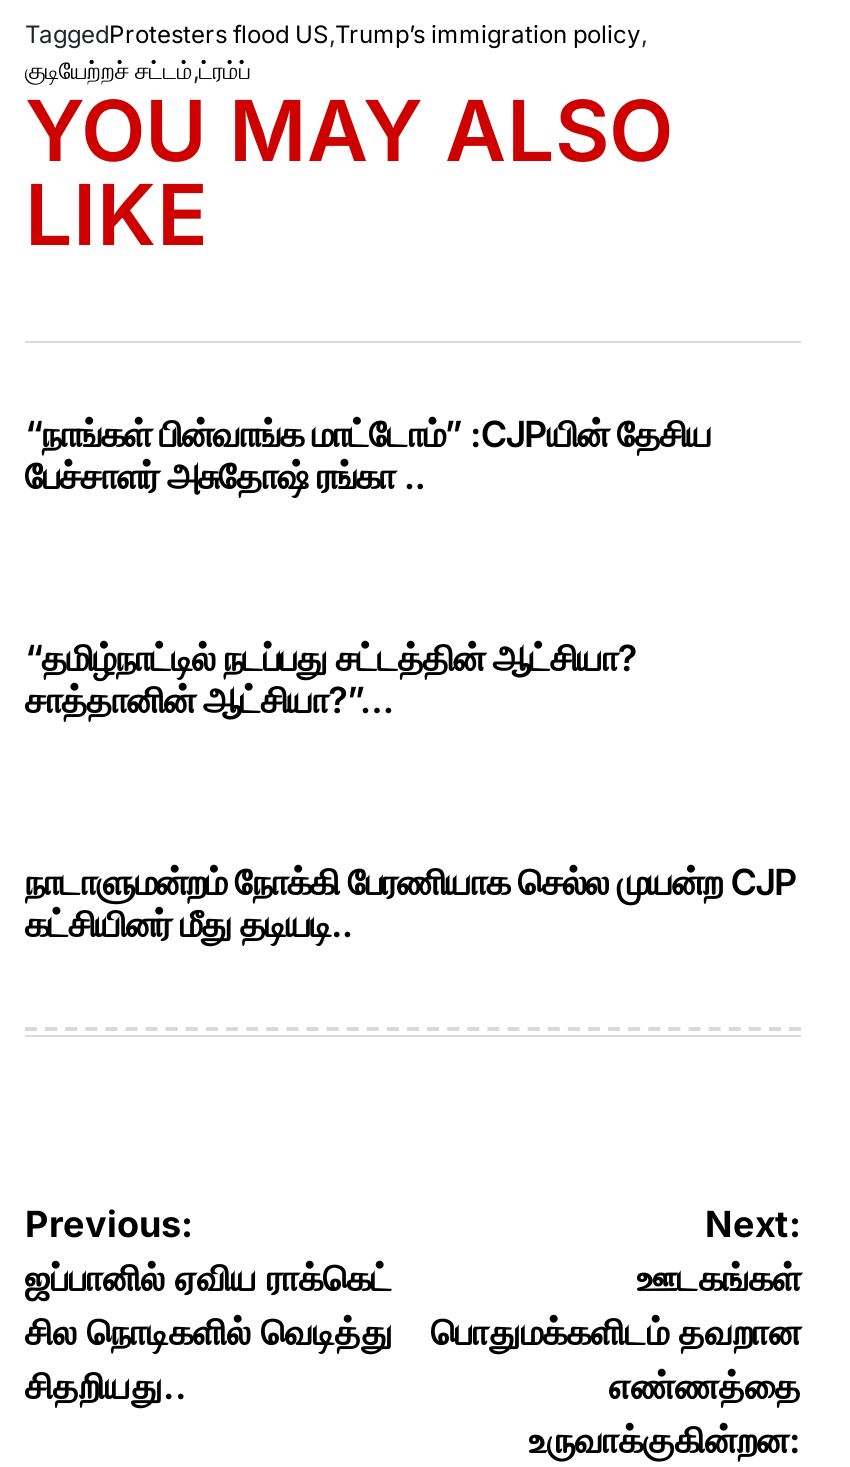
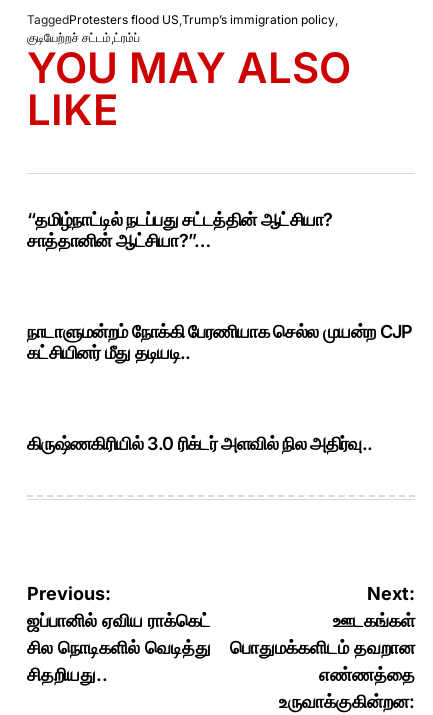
- “நாங்கள் பின்வாங்க மாட்டோம்” :CJPயின் தேசிய
- பேச்சாளர் அசுதோஷ் ரங்கா ..

moved up: “தமிழ்நாட்டில் நடப்பது சட்டத்தின் ஆட்சியா? | சாத்தானின் ஆட்சியா?”… | நாடாளுமன்றம் நோக்கி பேரணியாக செல்ல முயன்ற CJP

+ கிருஷ்ணகிரியில் 3.0 ரிக்டர் அளவில் நில அதிர்வு..
